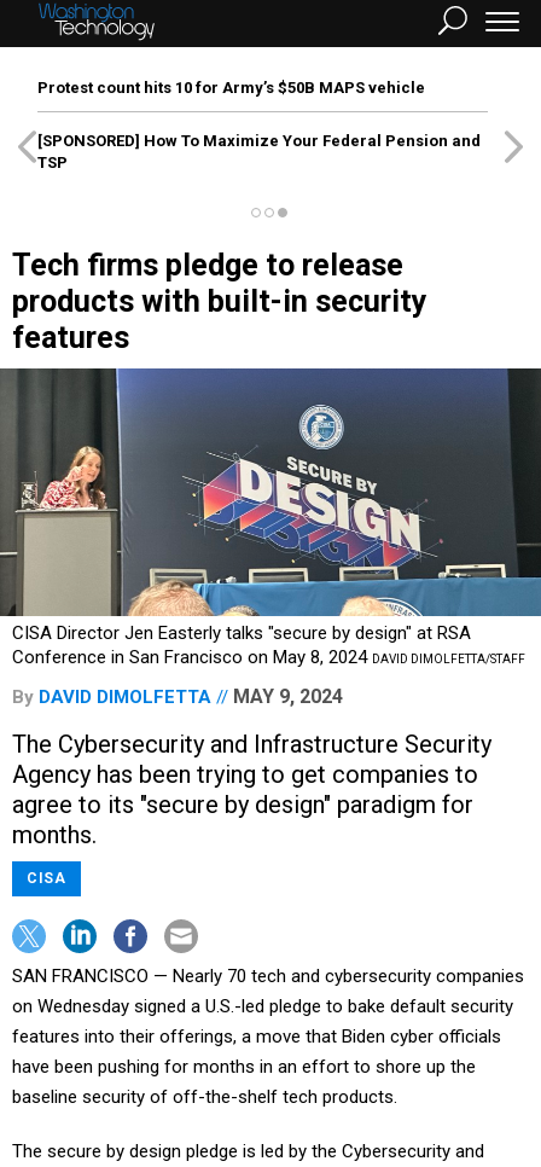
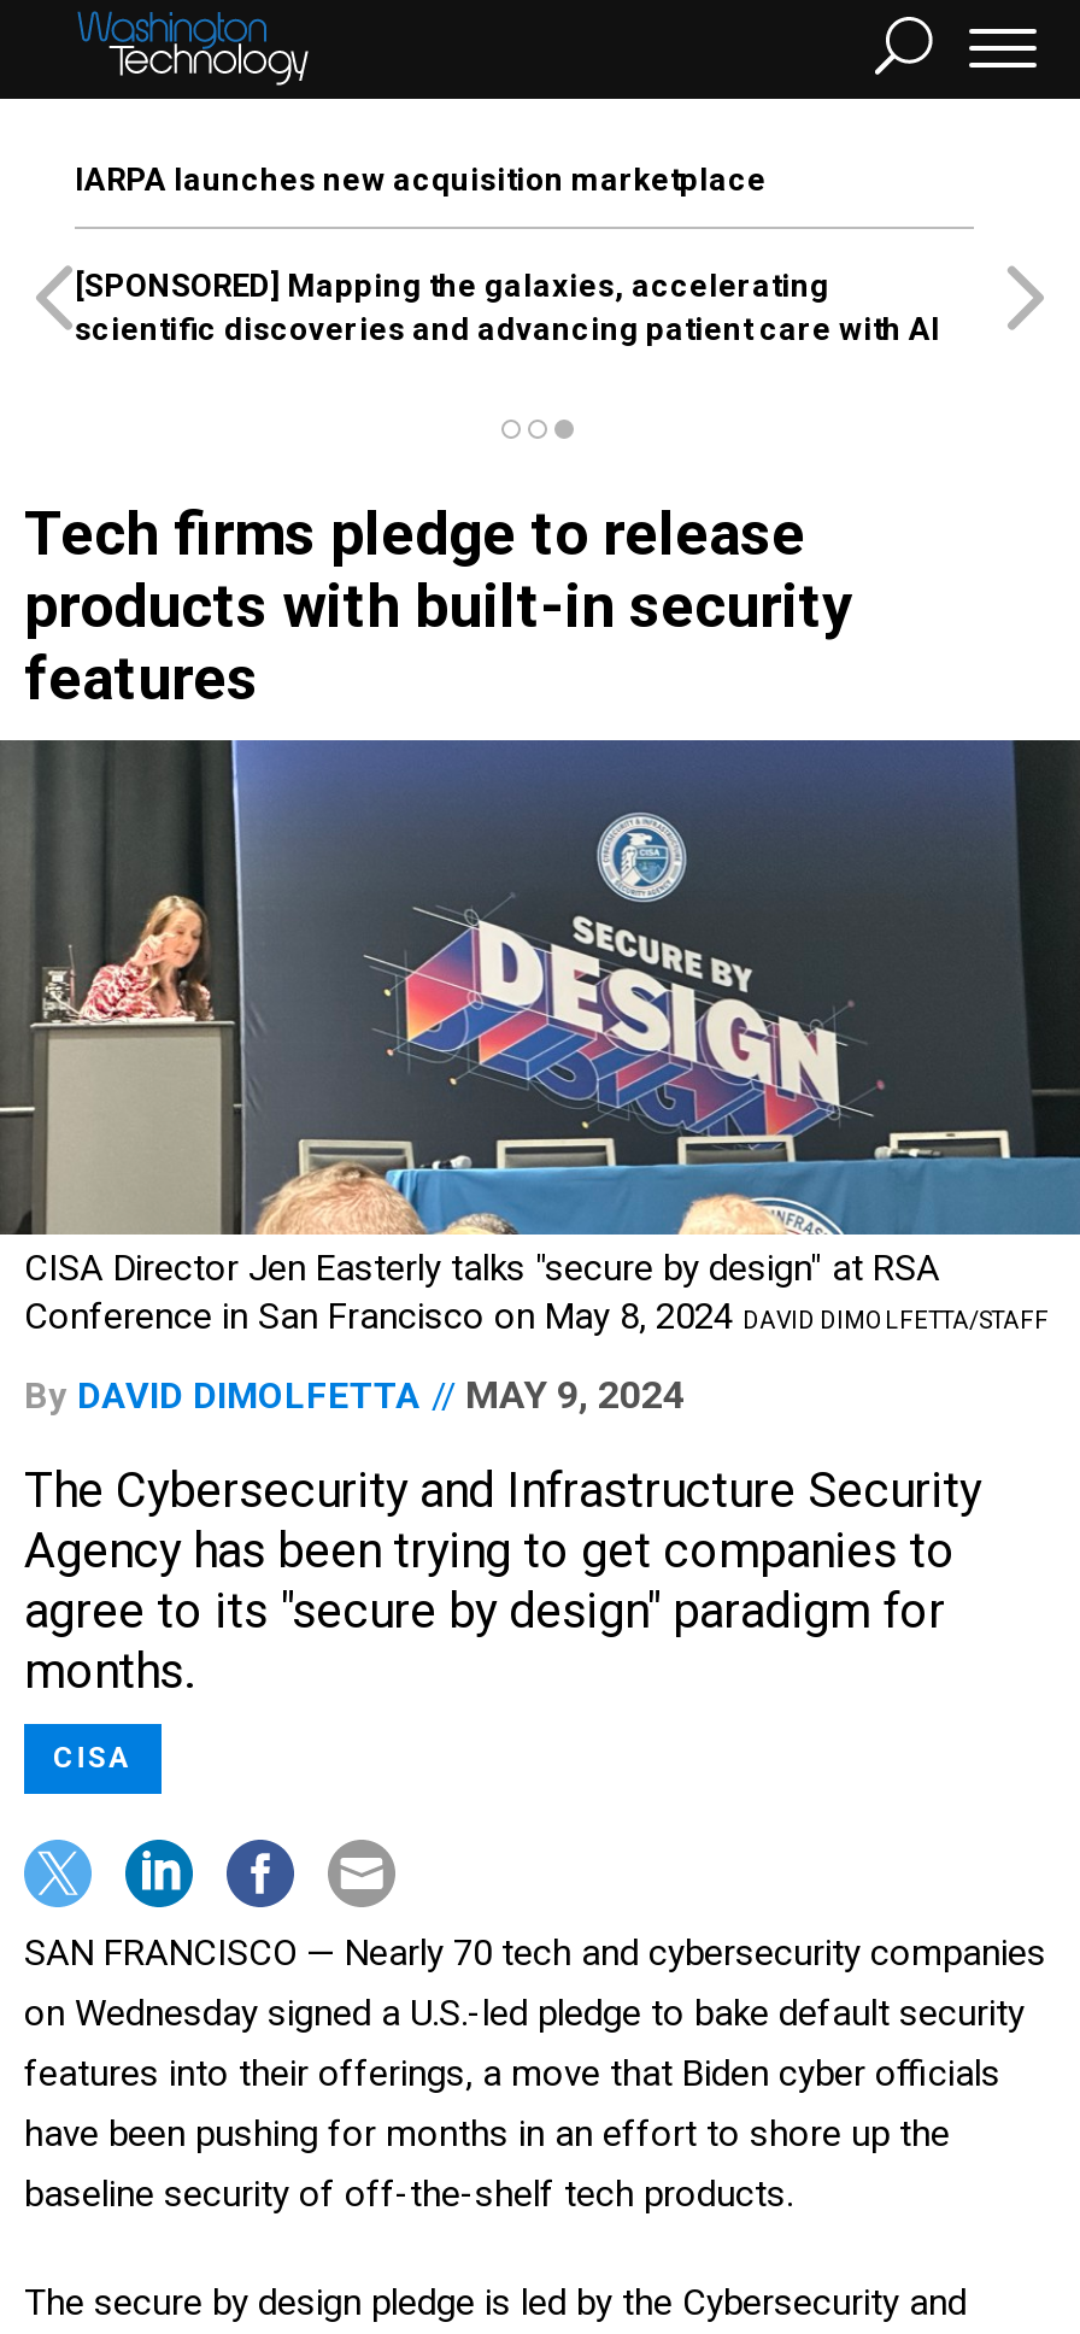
- Protest count hits 10 for Army’s $50B MAPS vehicle
+ IARPA launches new acquisition marketplace

- [SPONSORED] How To Maximize Your Federal Pension and
- TSP
+ [SPONSORED] Mapping the galaxies, accelerating
+ scientific discoveries and advancing patient care with AI
